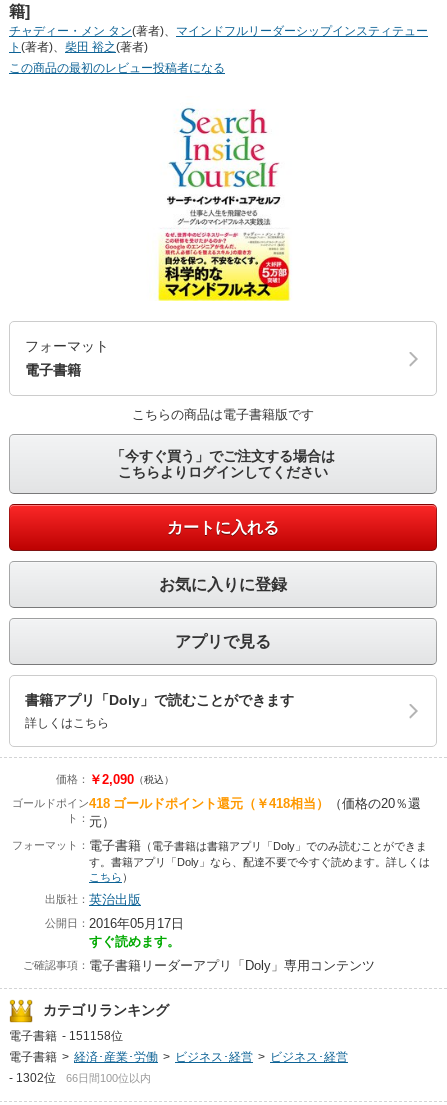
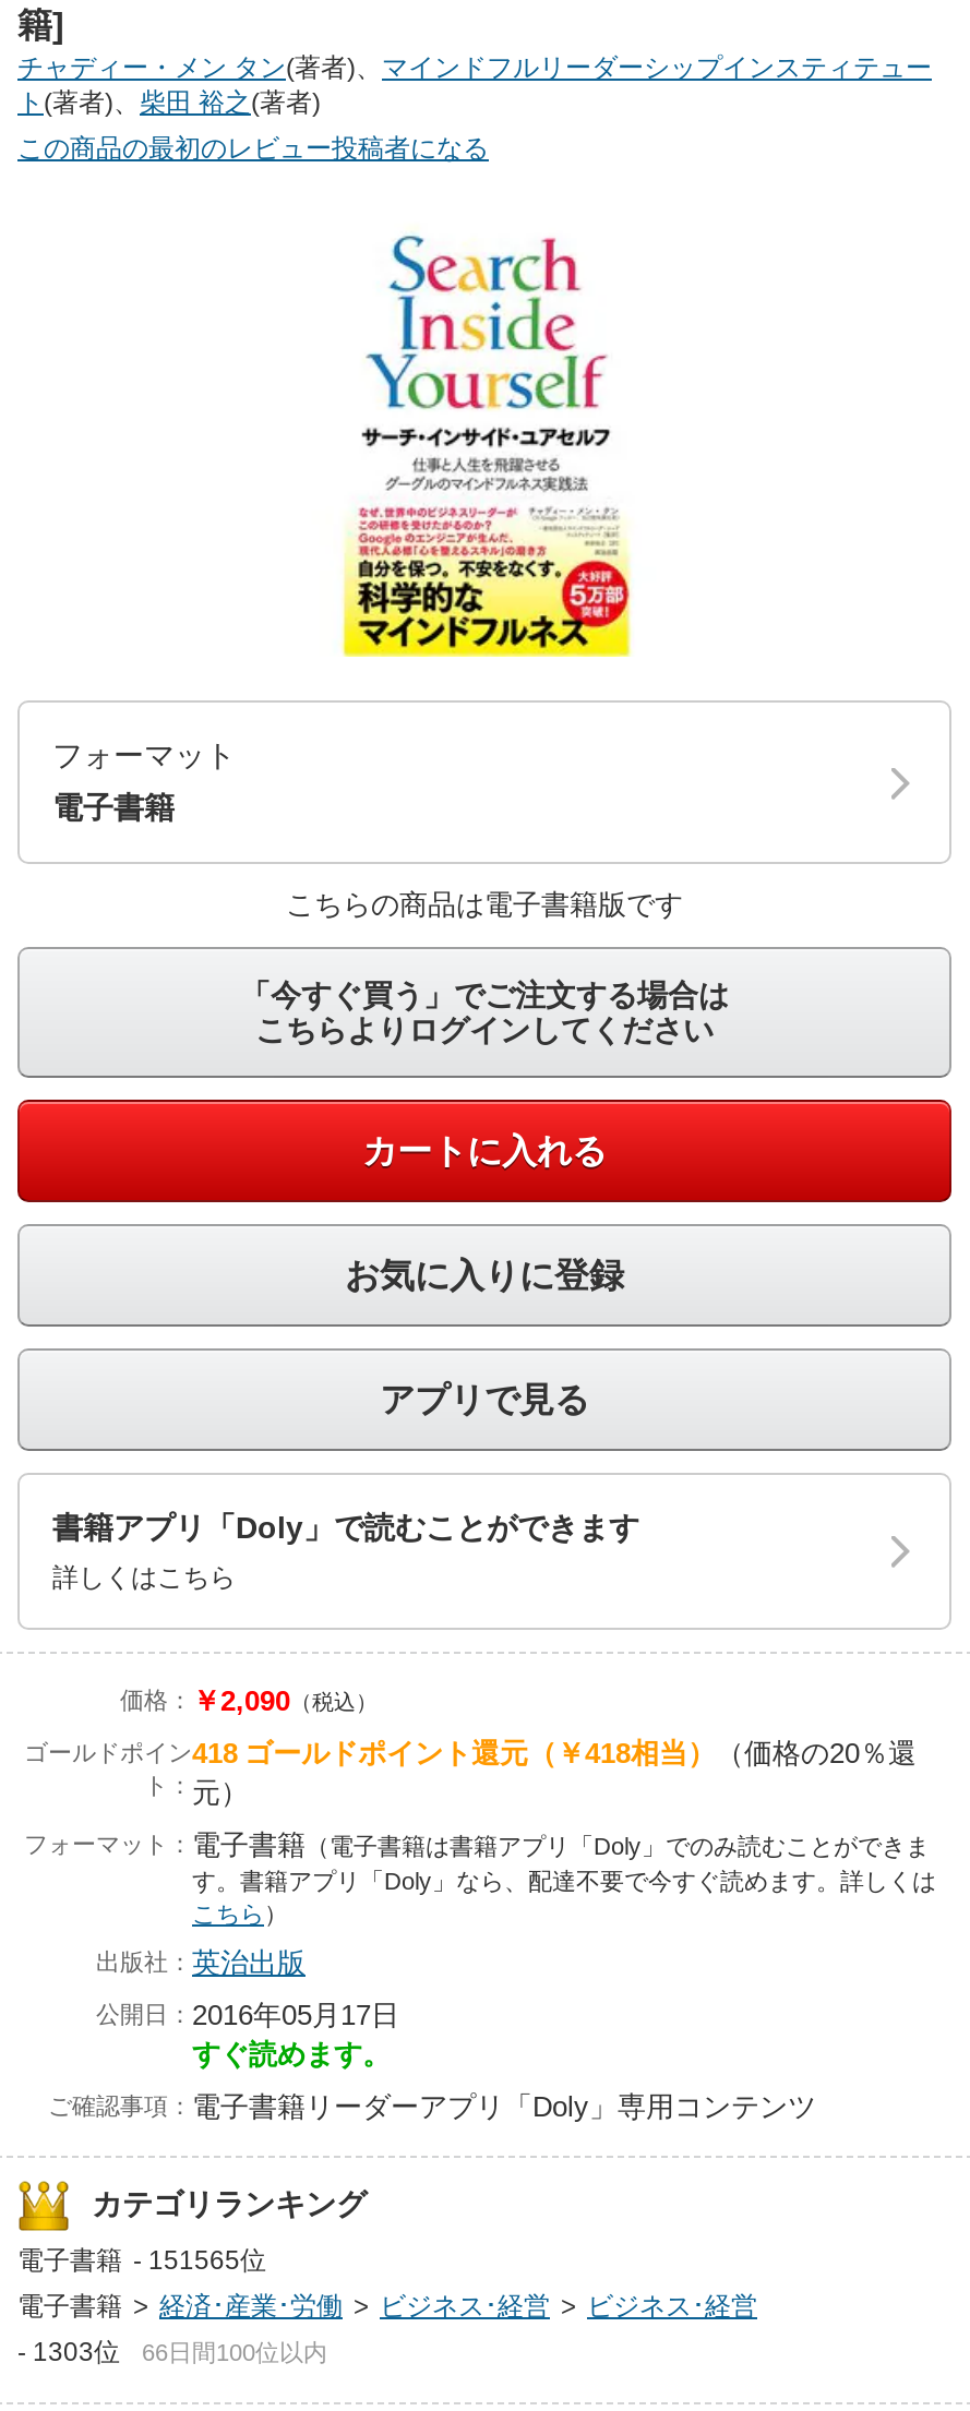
- 電子書籍 - 151158位
+ 電子書籍 - 151565位

- - 1302位 66日間100位以内
+ - 1303位 66日間100位以内
